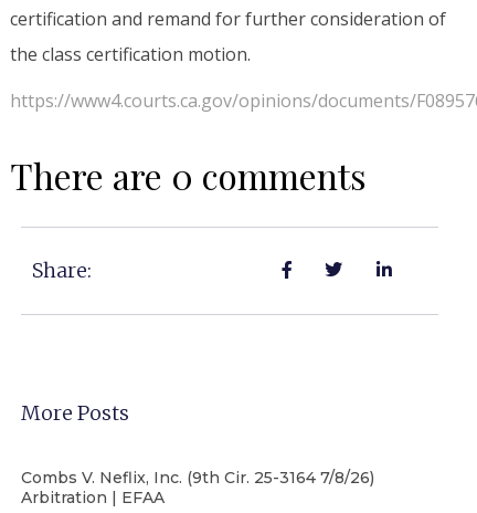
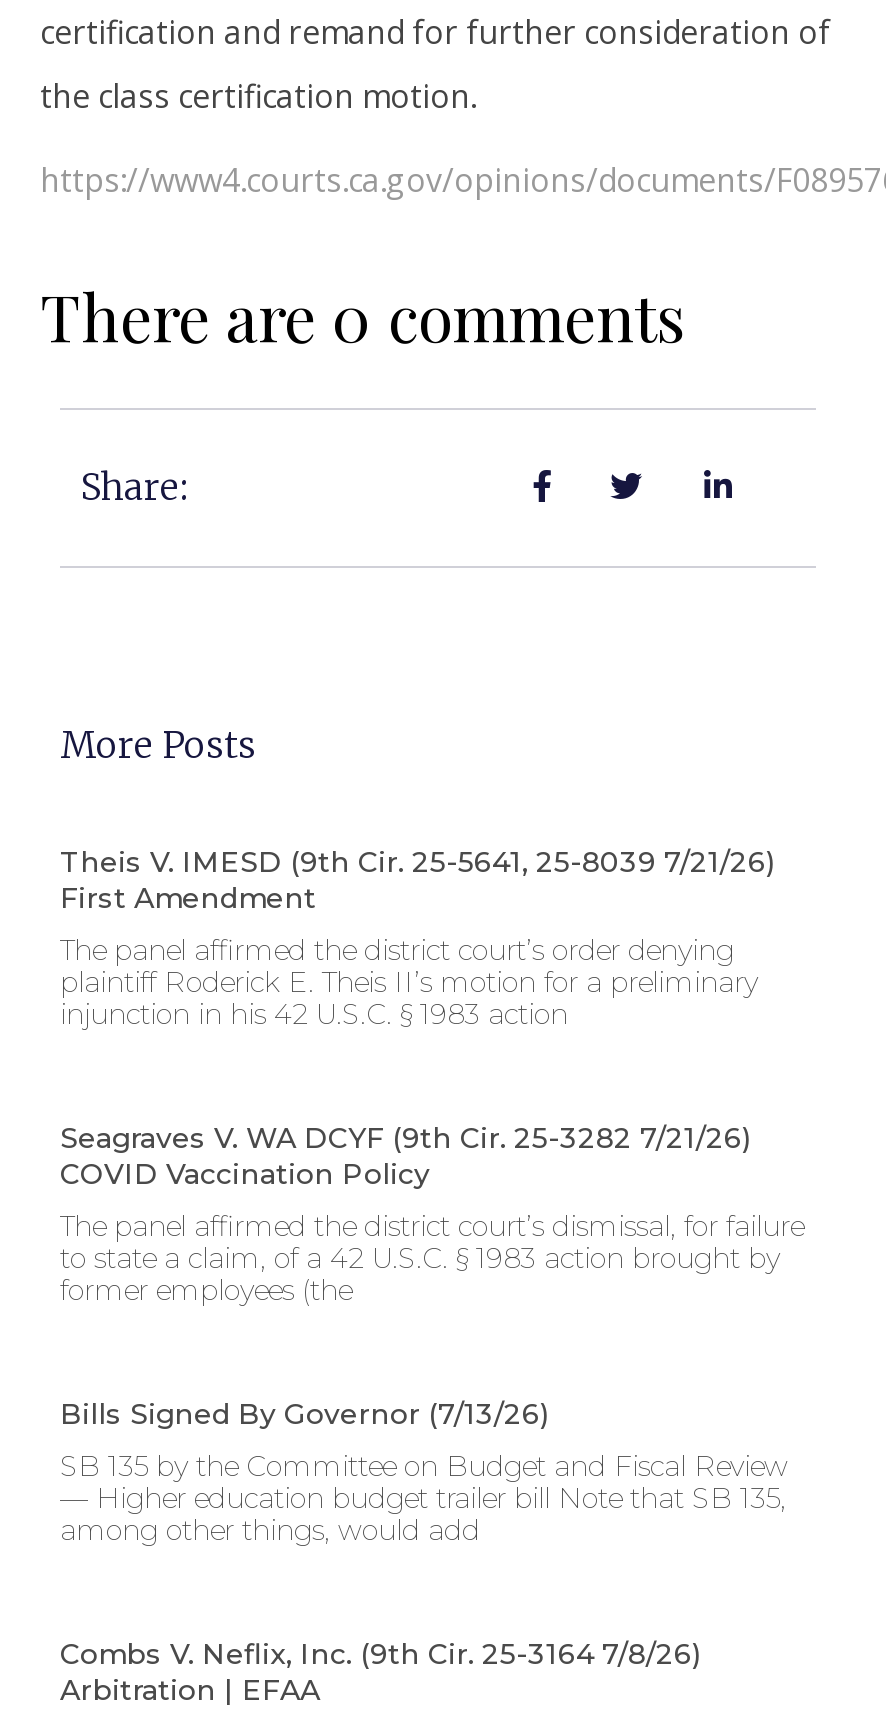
+ Theis V. IMESD (9th Cir. 25-5641, 25-8039 7/21/26)
+ First Amendment
+ The panel affirmed the district court’s order denying
+ plaintiff Roderick E. Theis II’s motion for a preliminary
+ injunction in his 42 U.S.C. § 1983 action
+ Seagraves V. WA DCYF (9th Cir. 25-3282 7/21/26)
+ COVID Vaccination Policy
+ The panel affirmed the district court’s dismissal, for failure
+ to state a claim, of a 42 U.S.C. § 1983 action brought by
+ former employees (the
+ Bills Signed By Governor (7/13/26)
+ SB 135 by the Committee on Budget and Fiscal Review
+ — Higher education budget trailer bill Note that SB 135,
+ among other things, would add
